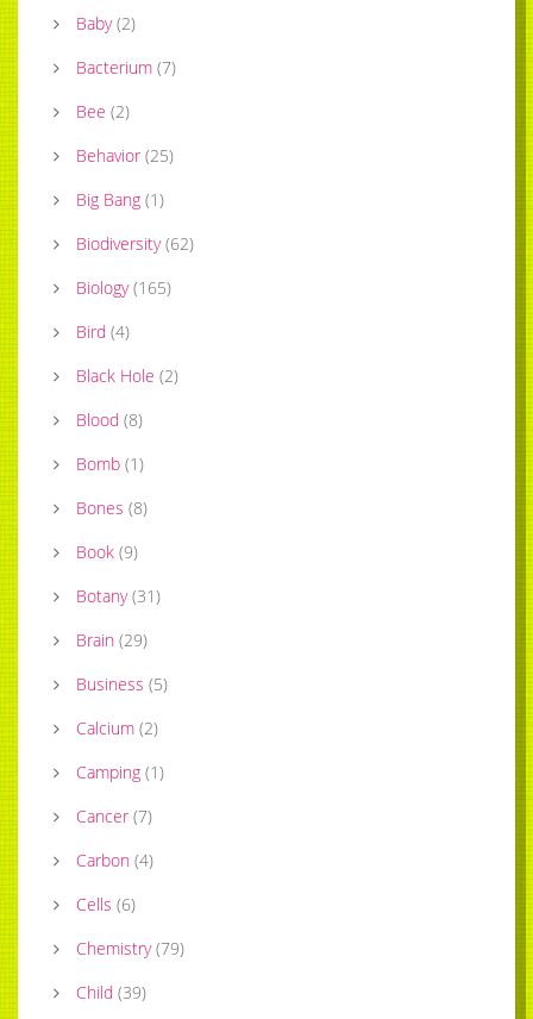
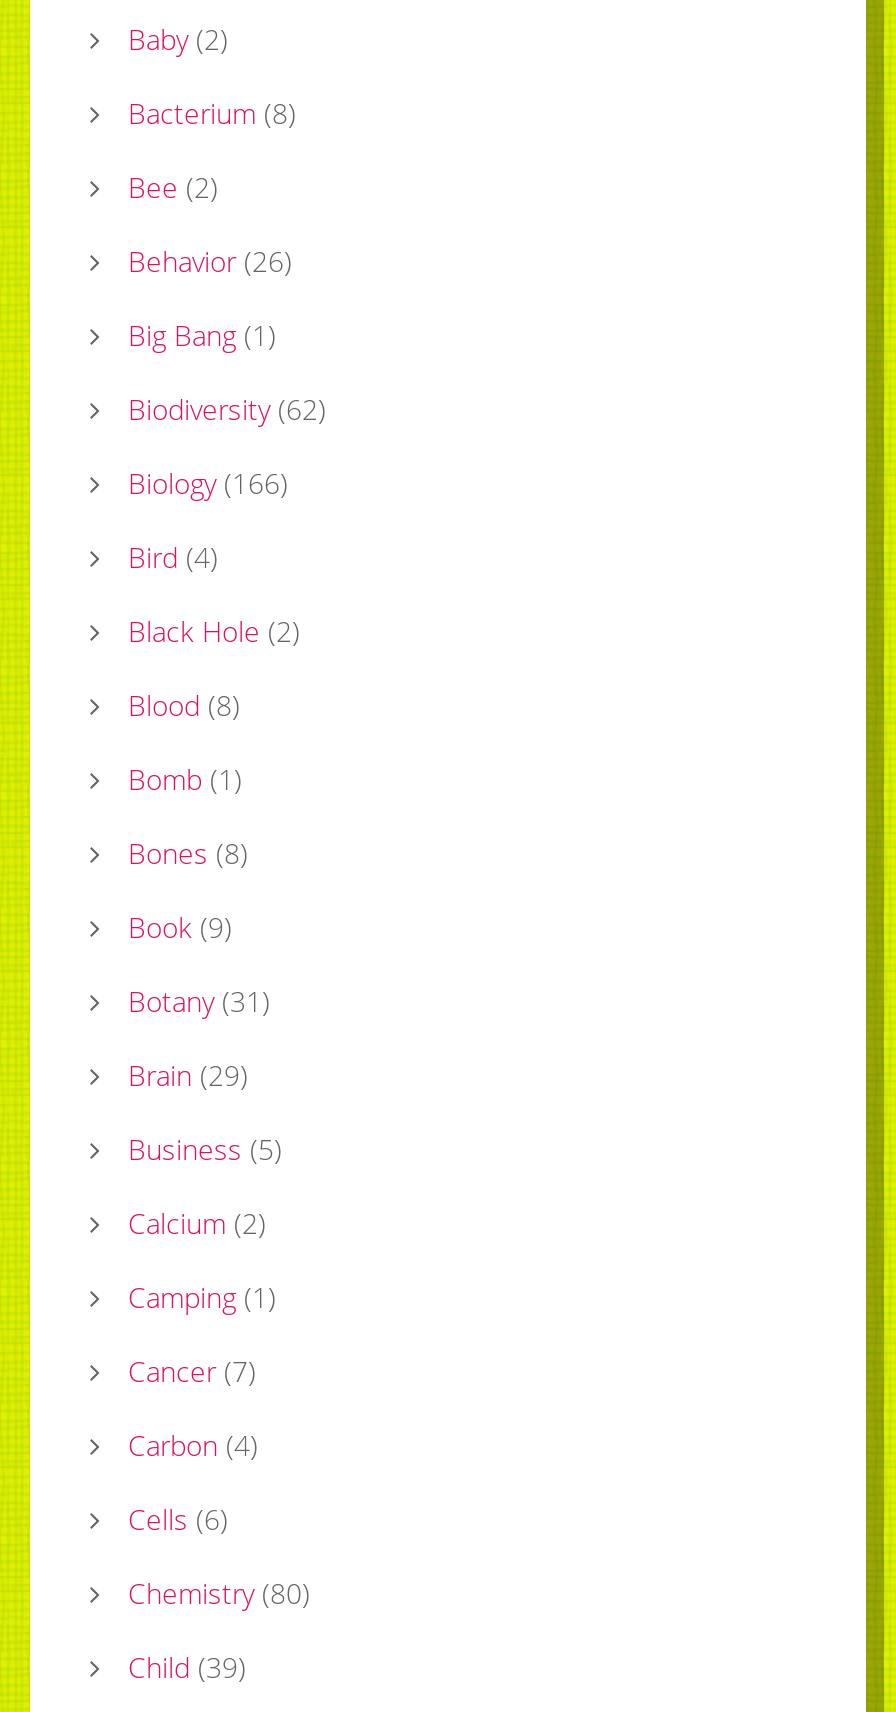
- Bacterium (7)
+ Bacterium (8)

- Behavior (25)
+ Behavior (26)

- Biology (165)
+ Biology (166)

- Chemistry (79)
+ Chemistry (80)
